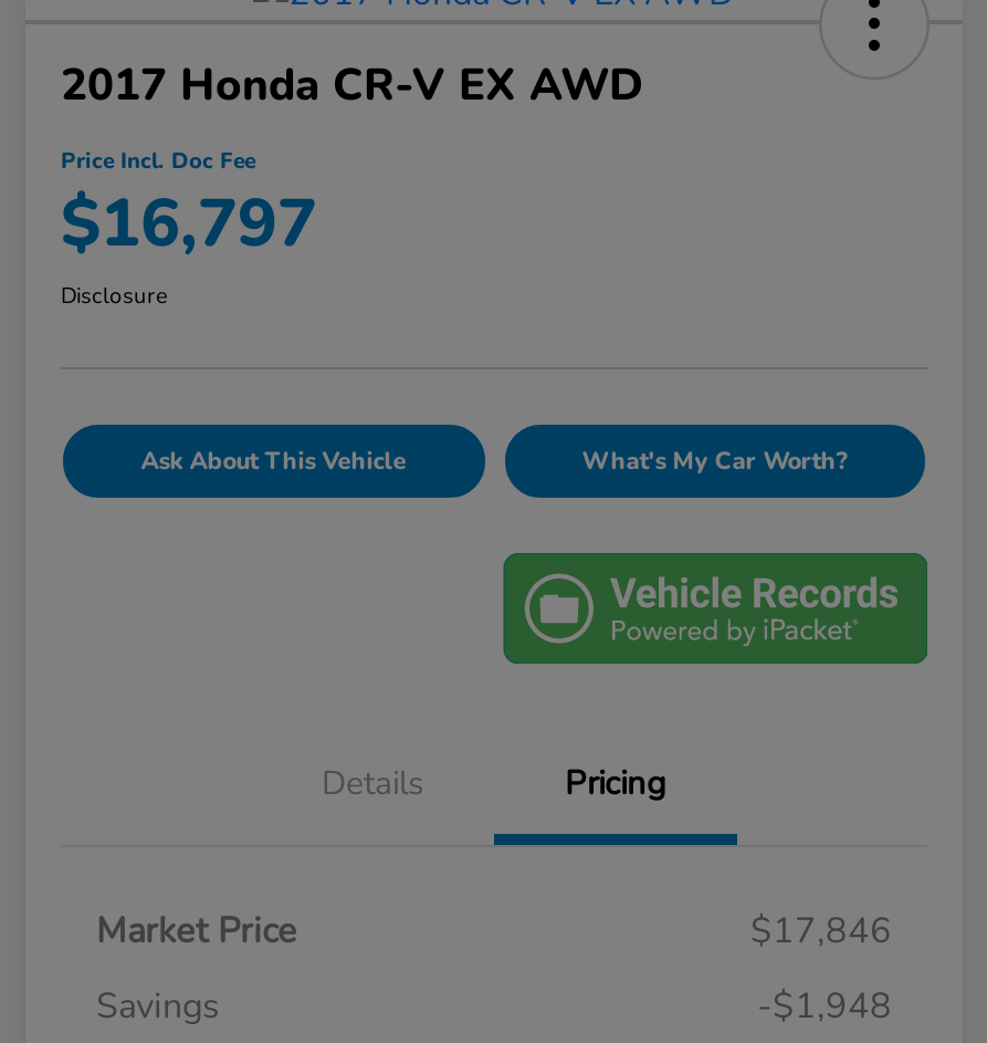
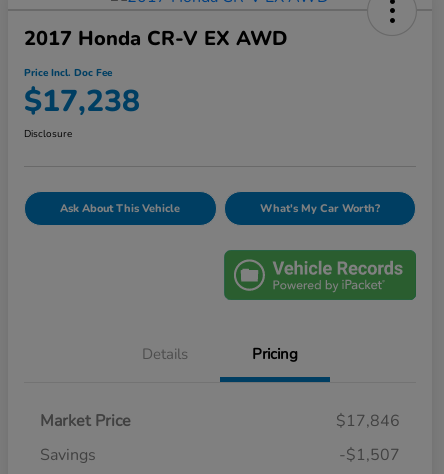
- $16,797
+ $17,238

- -$1,948
+ -$1,507
